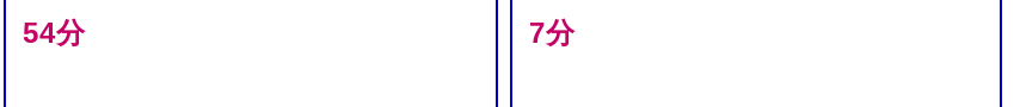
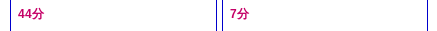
- 54分
+ 44分
